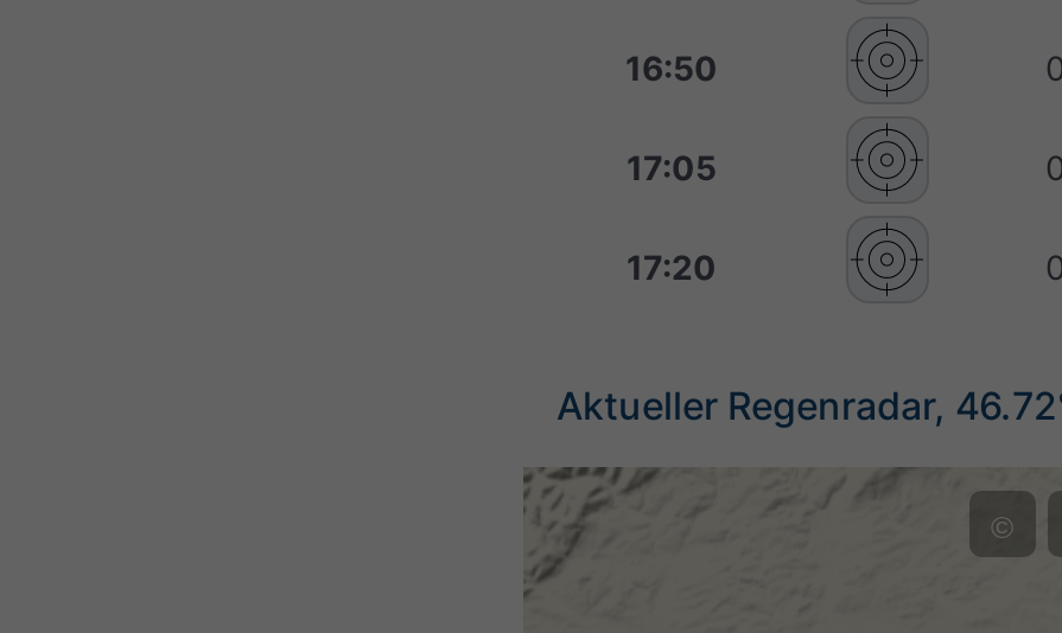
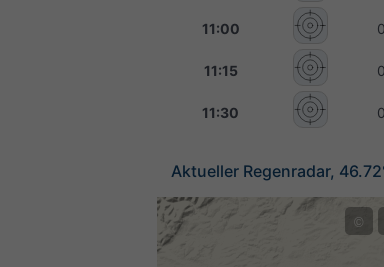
- 16:50
+ 11:00

- 17:05
+ 11:15

- 17:20
+ 11:30
